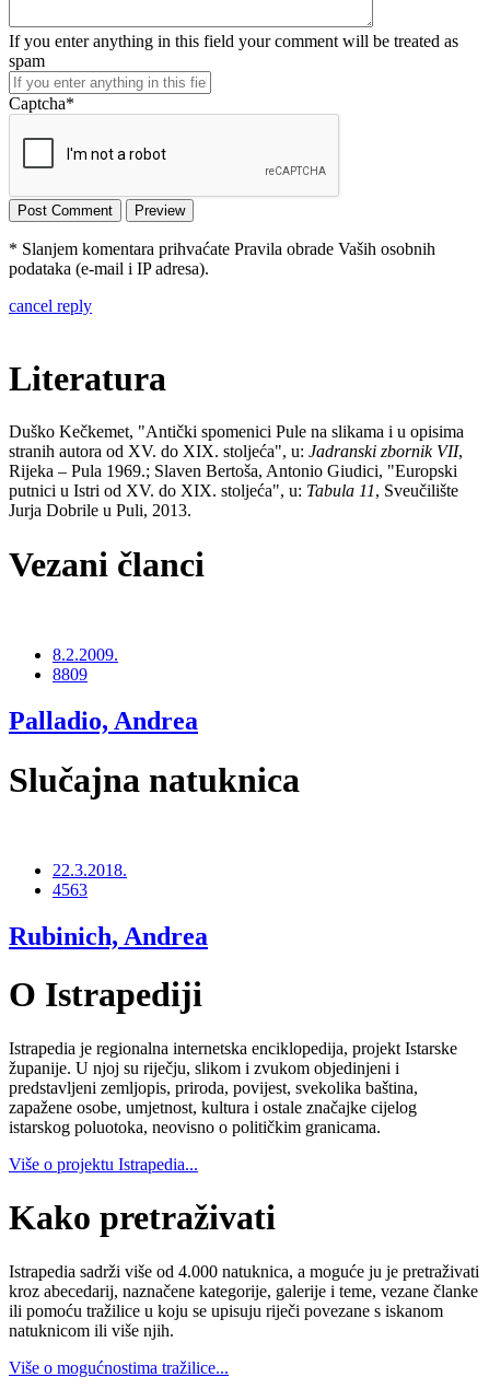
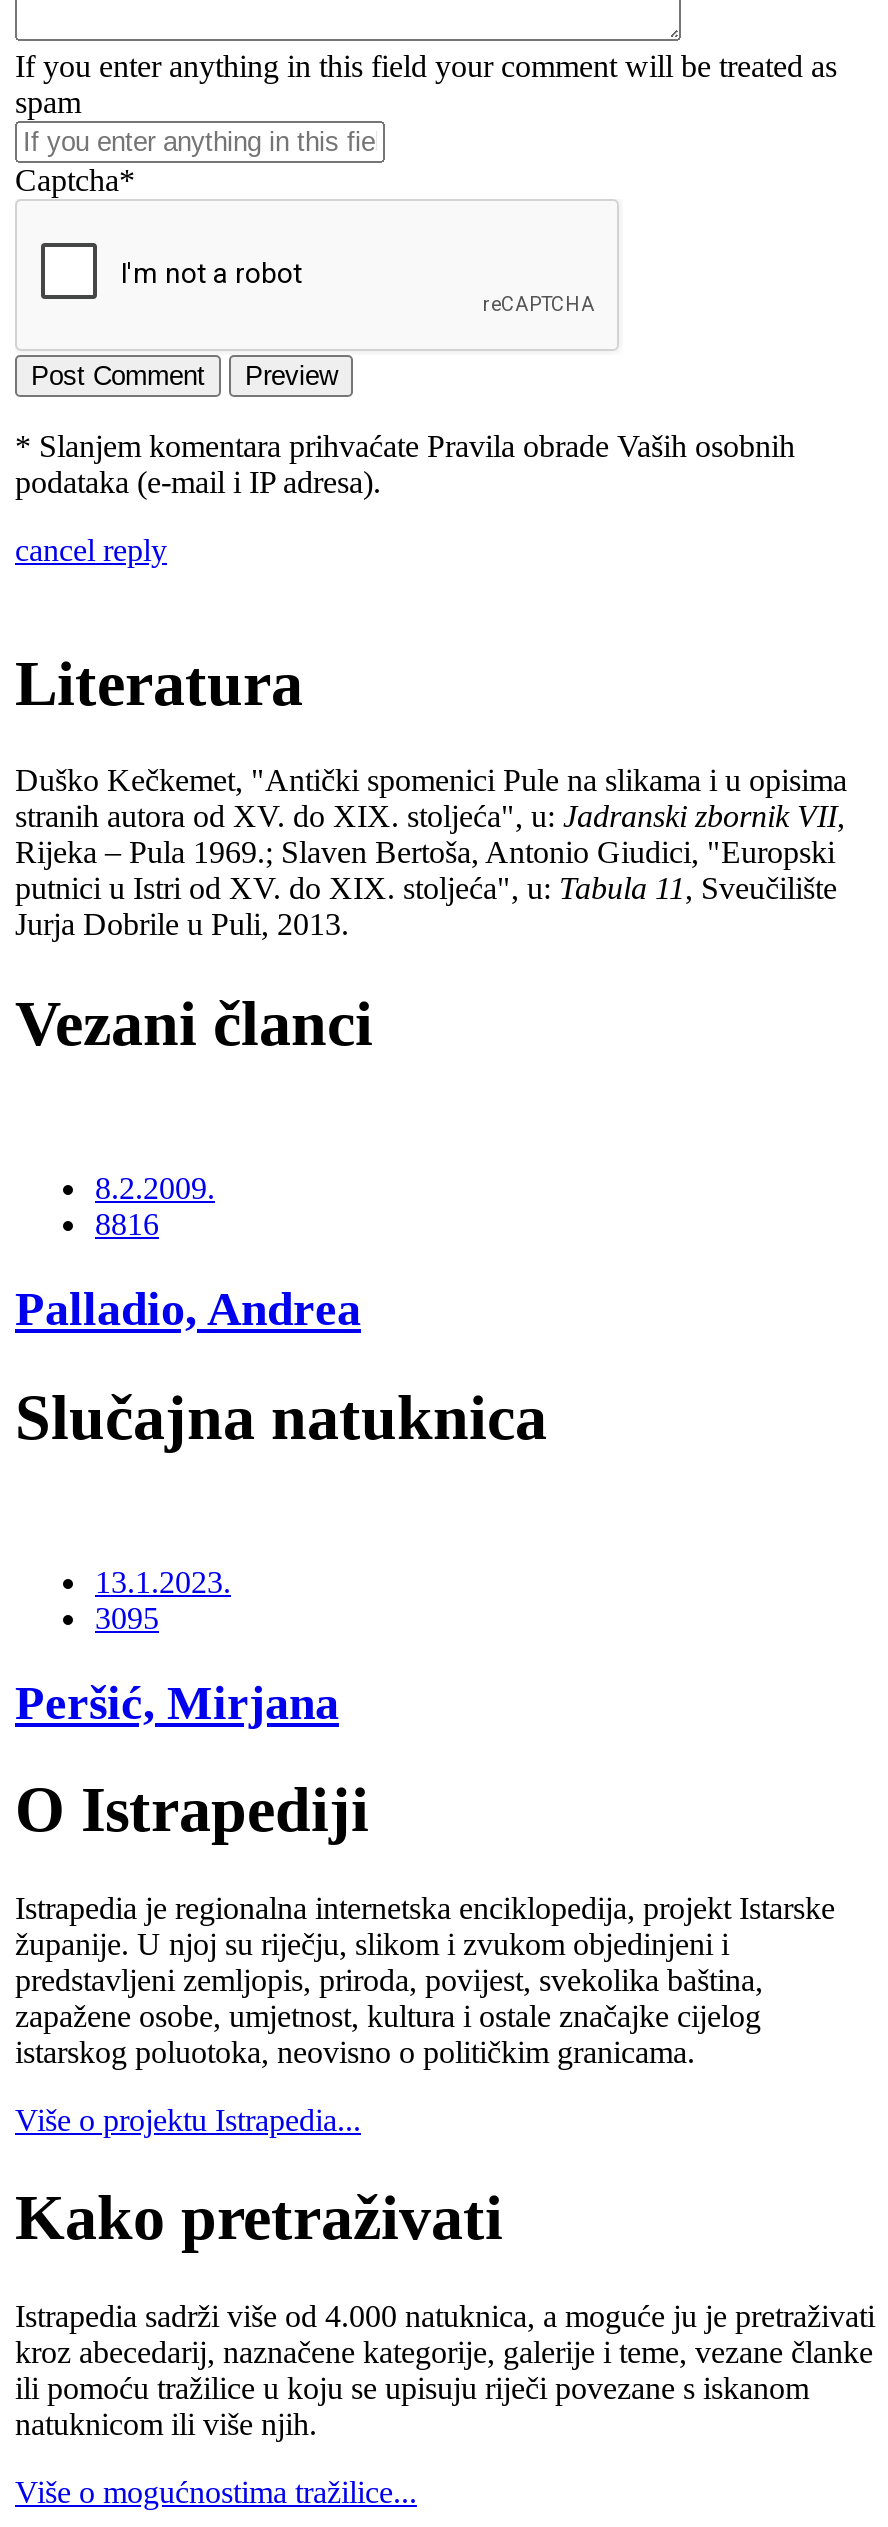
- 8809
+ 8816

- 22.3.2018.
- 4563
+ 13.1.2023.
+ 3095

- Rubinich, Andrea
+ Peršić, Mirjana
